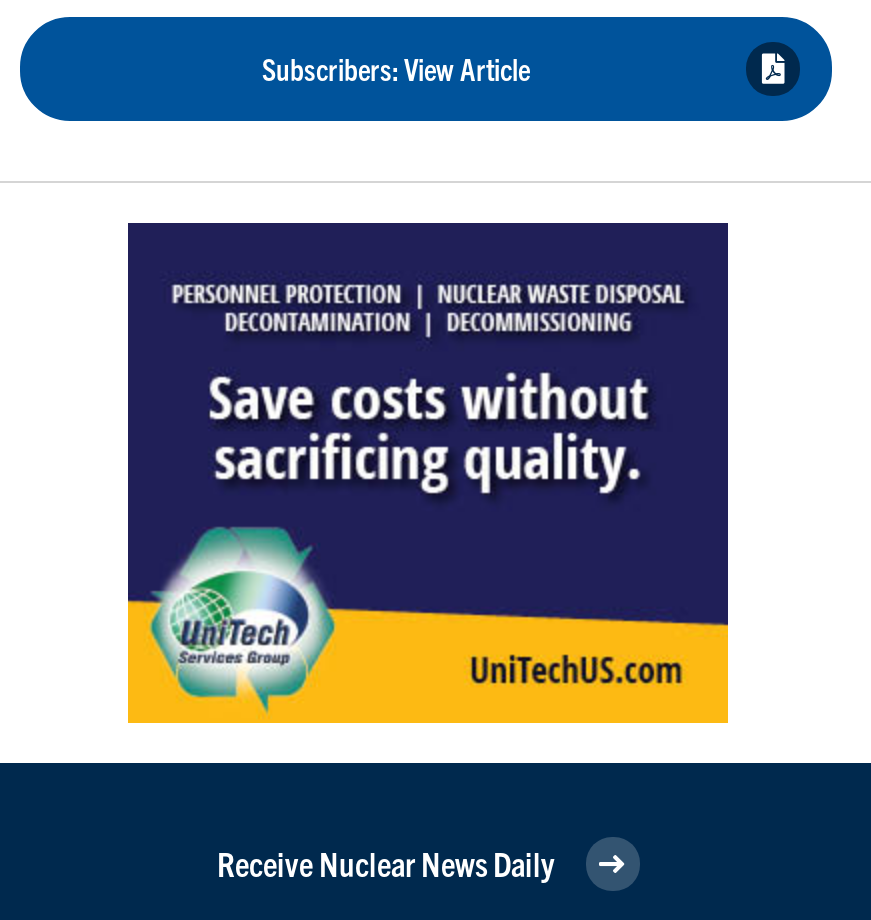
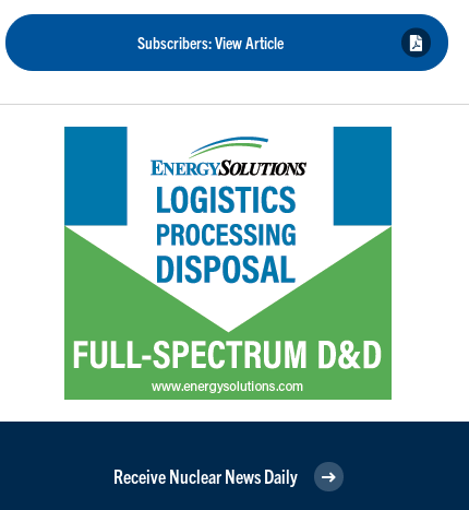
- [image]
+ [image]
